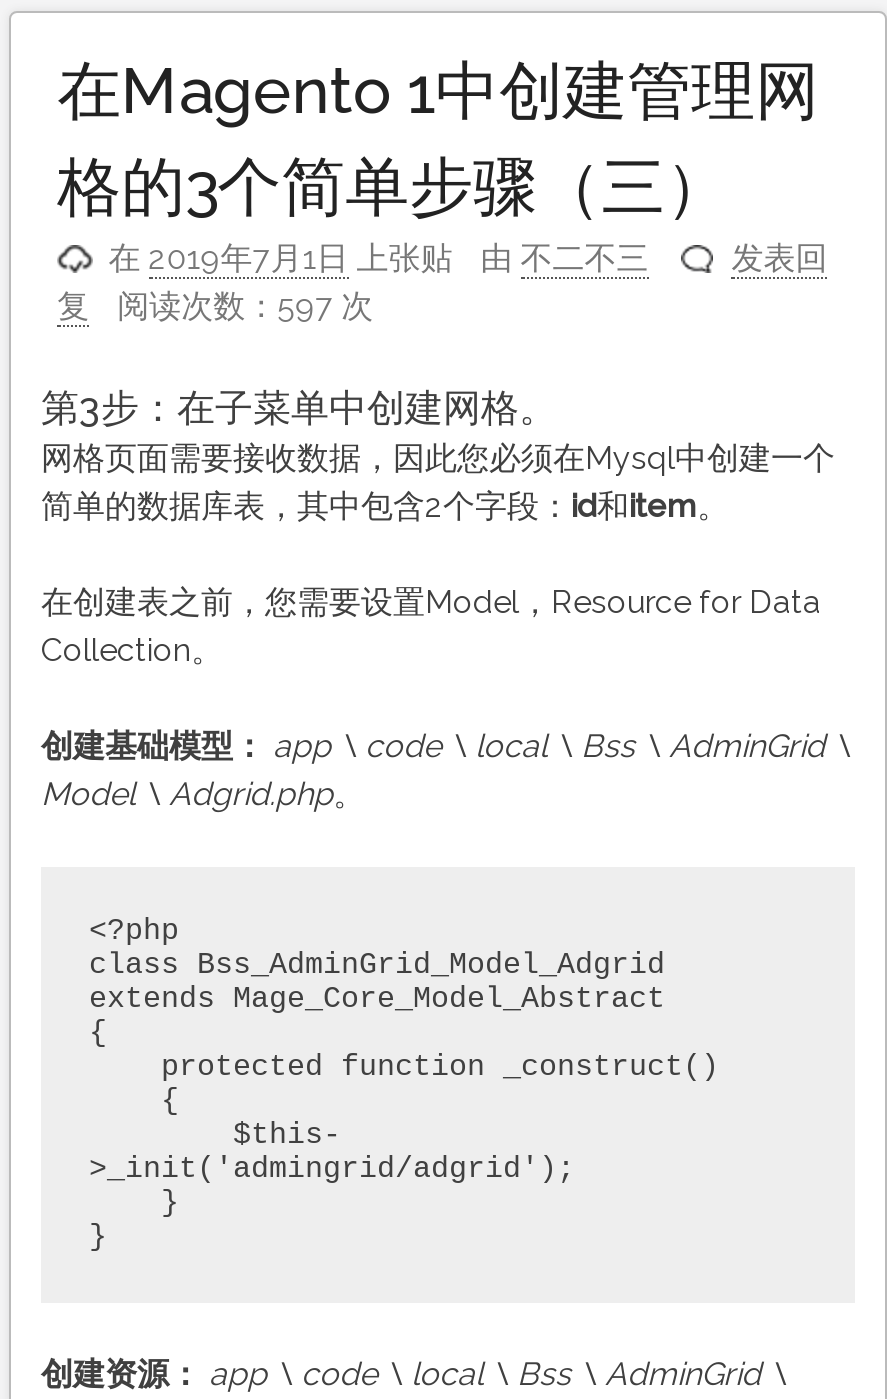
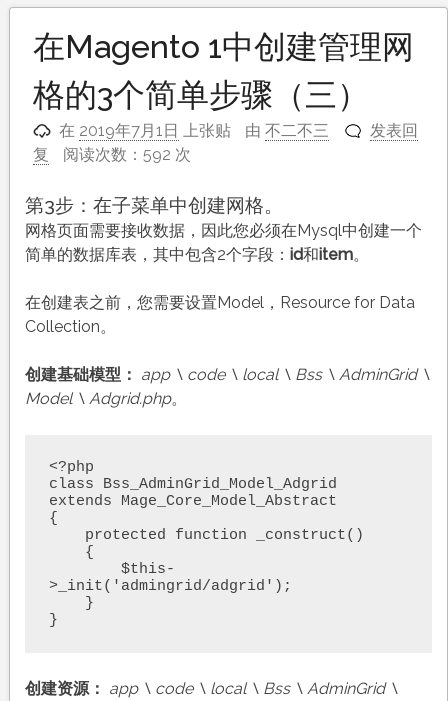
- 复 阅读次数：597 次
+ 复 阅读次数：592 次
